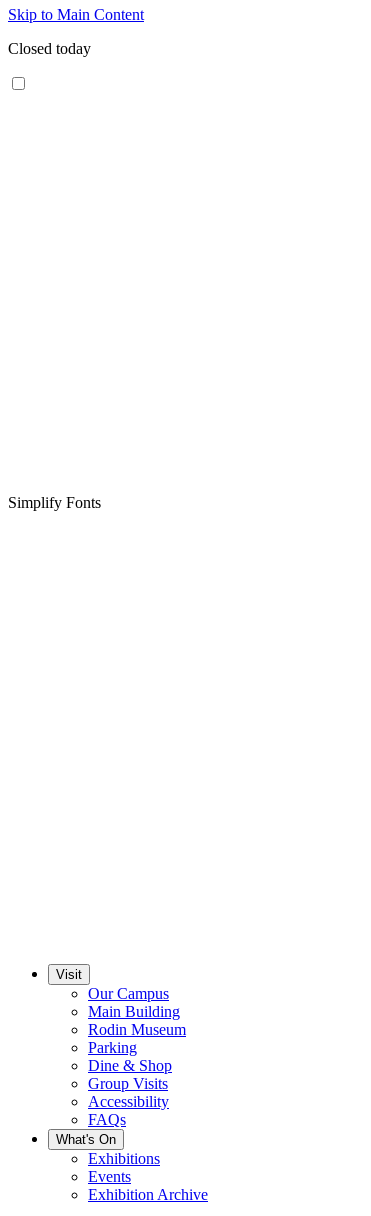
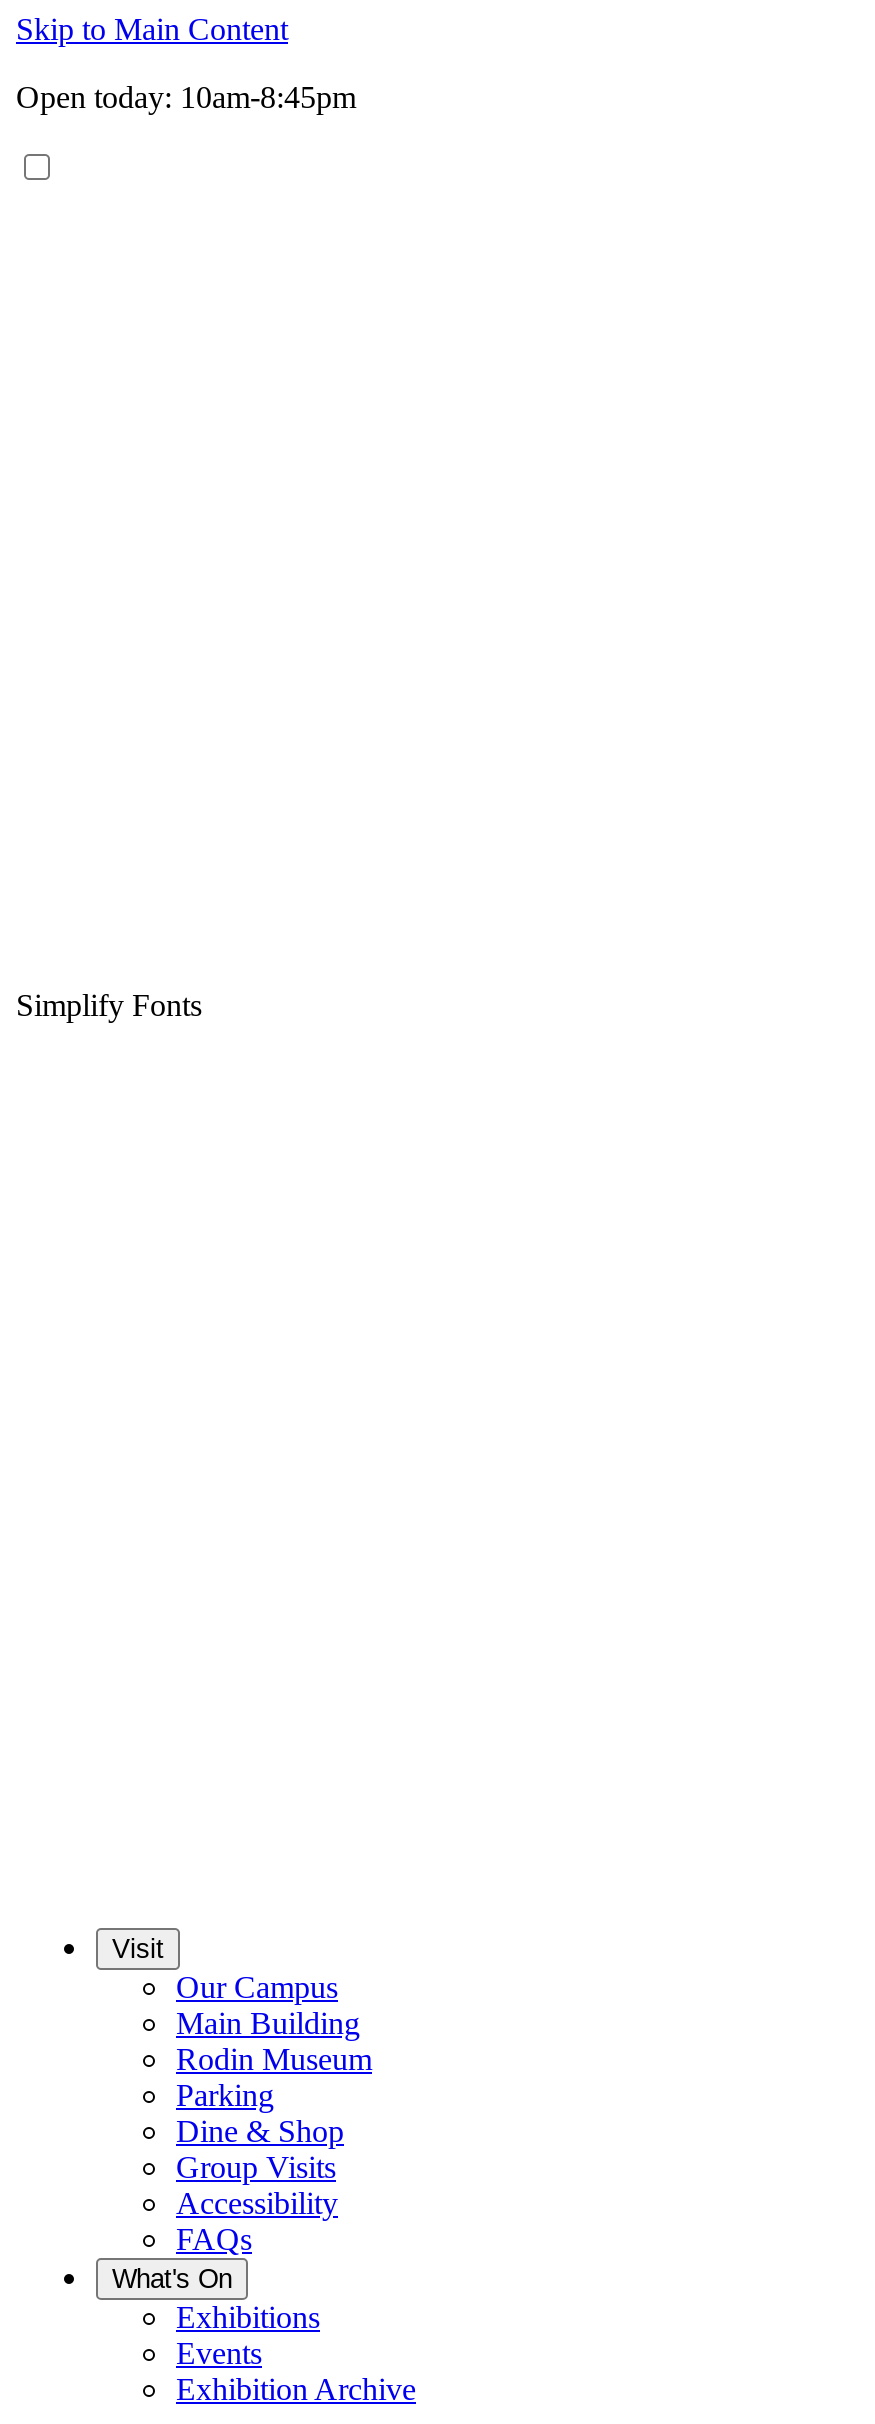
- Closed today
+ Open today: 10am-8:45pm
